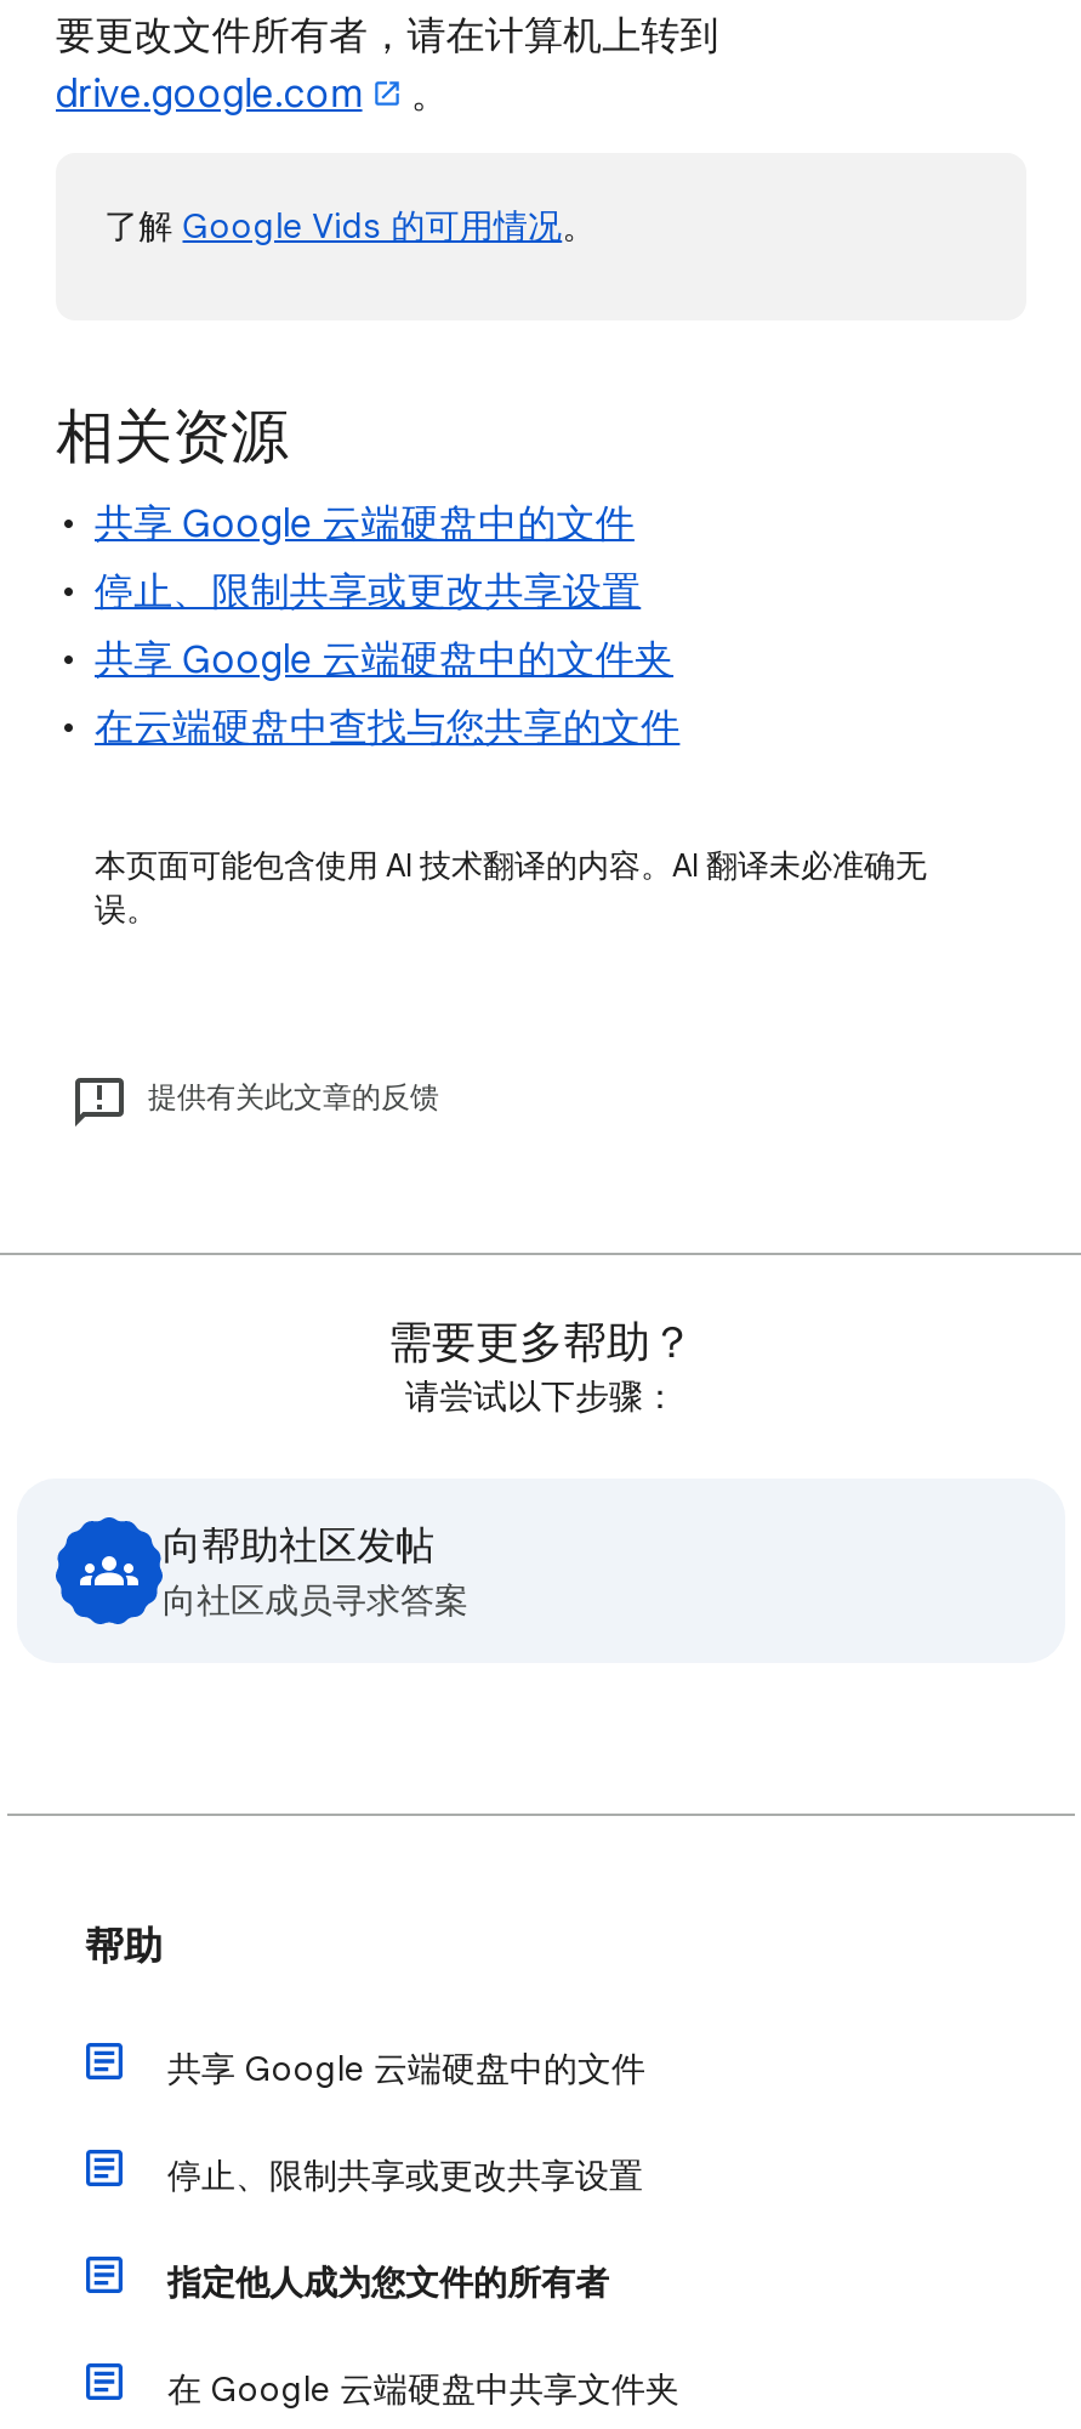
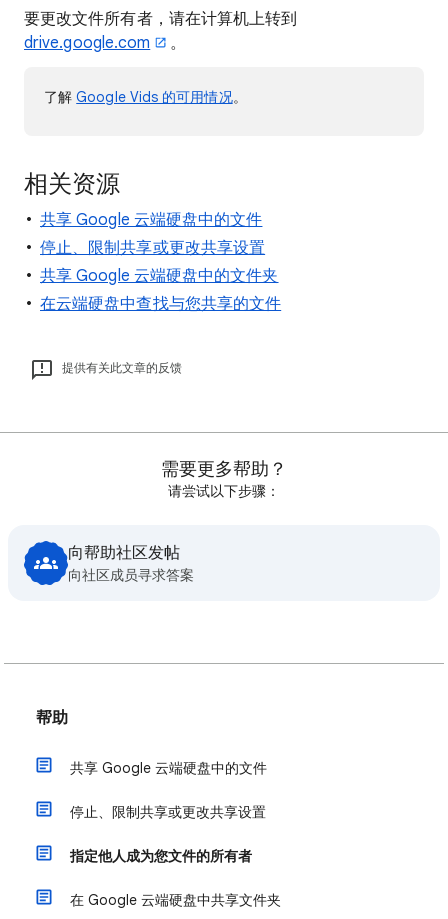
- 本页面可能包含使用 AI 技术翻译的内容。AI 翻译未必准确无
- 误。
